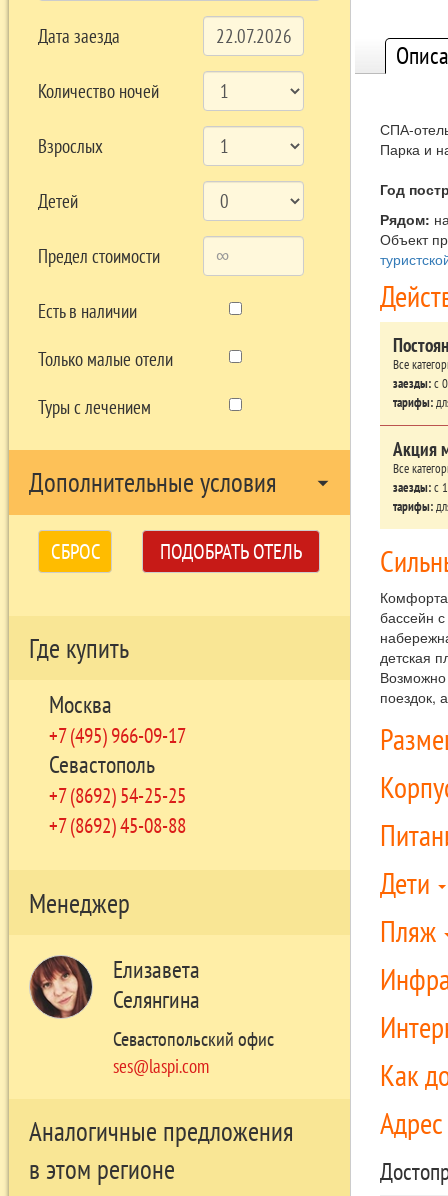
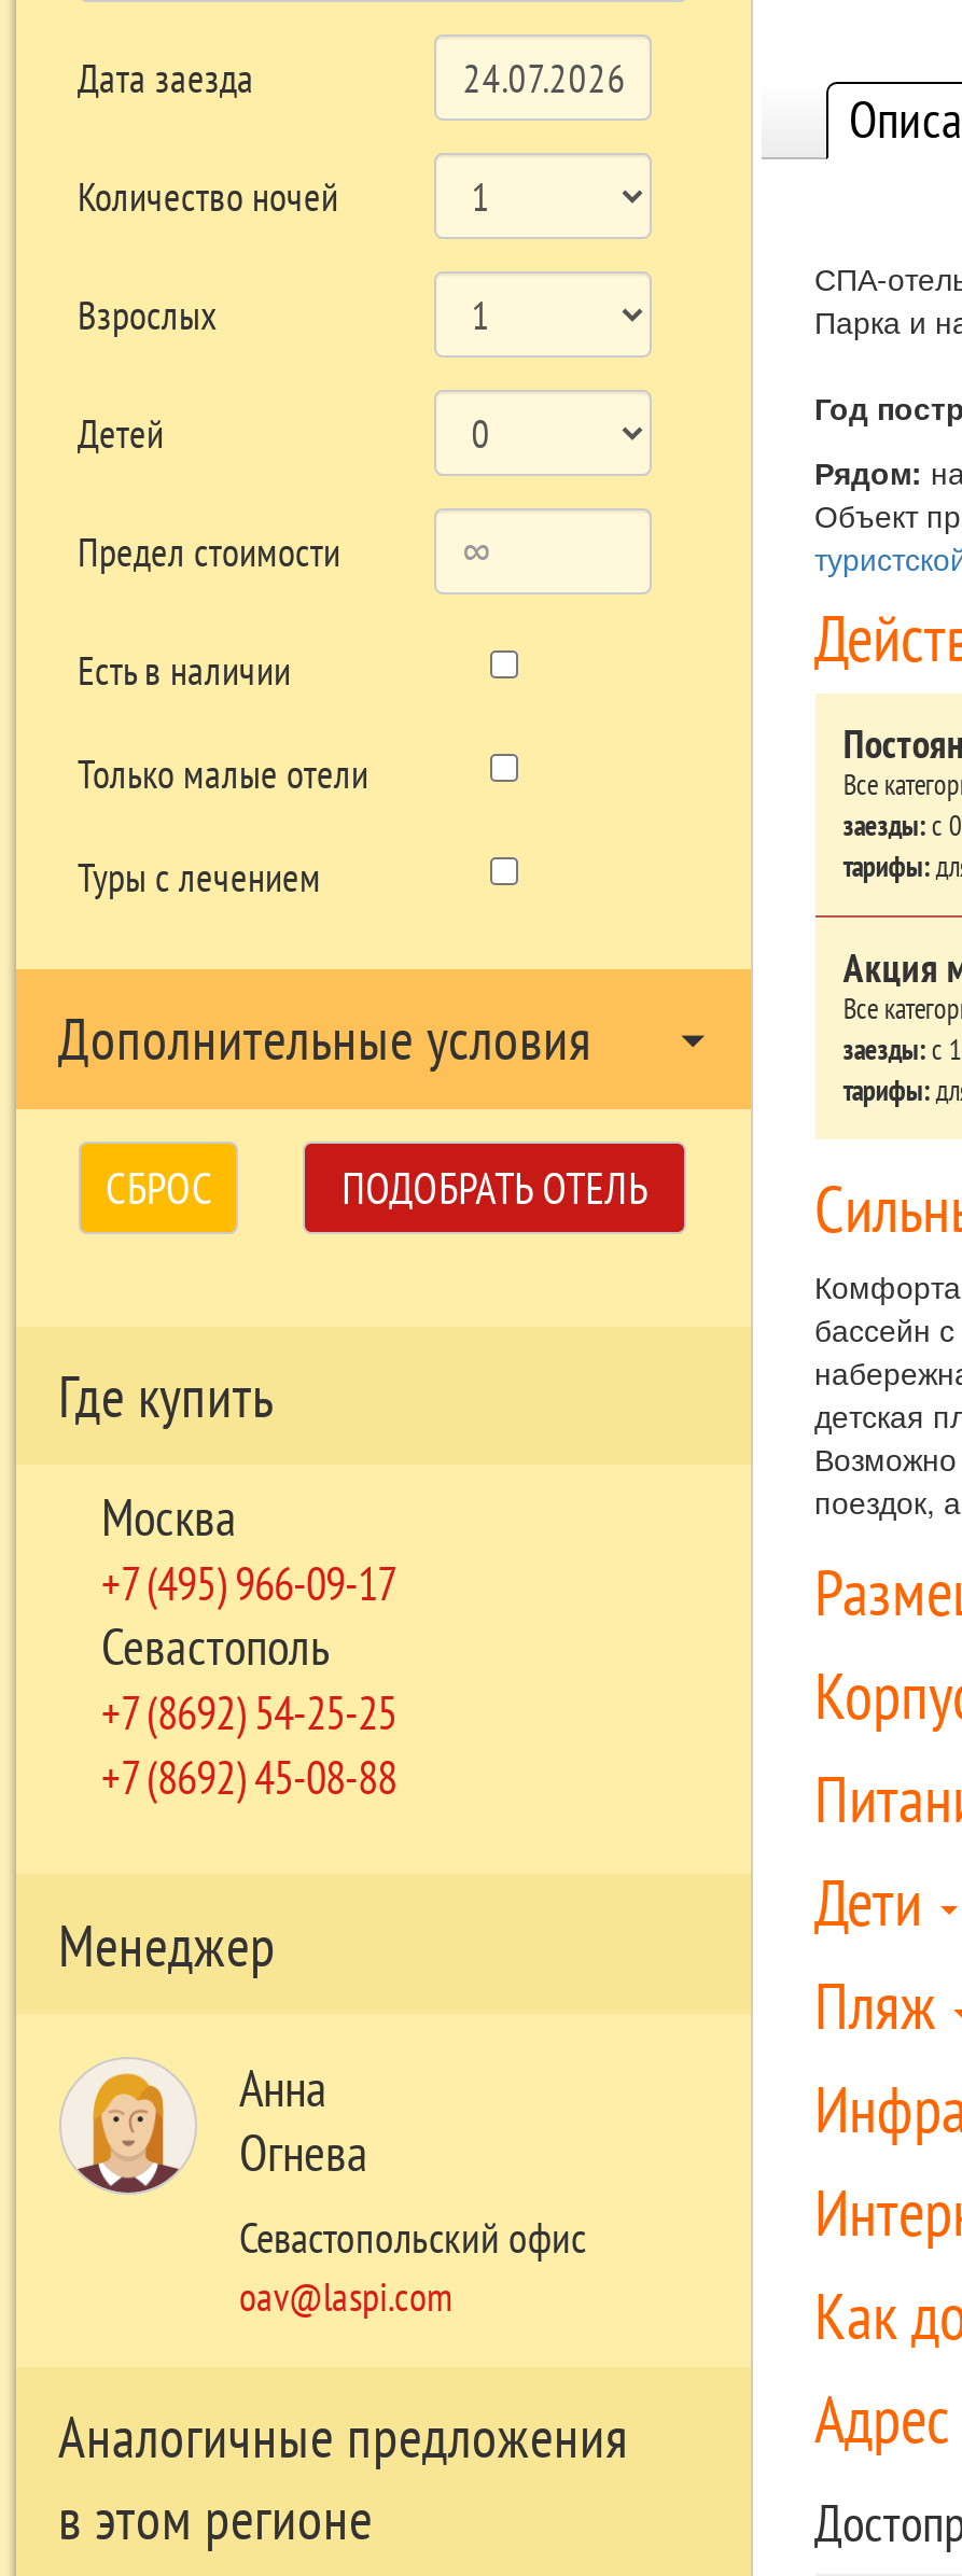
- [image]
- Елизавета
- Селянгина
+ [image]
+ Анна
+ Огнева

- ses@laspi.com
+ oav@laspi.com
